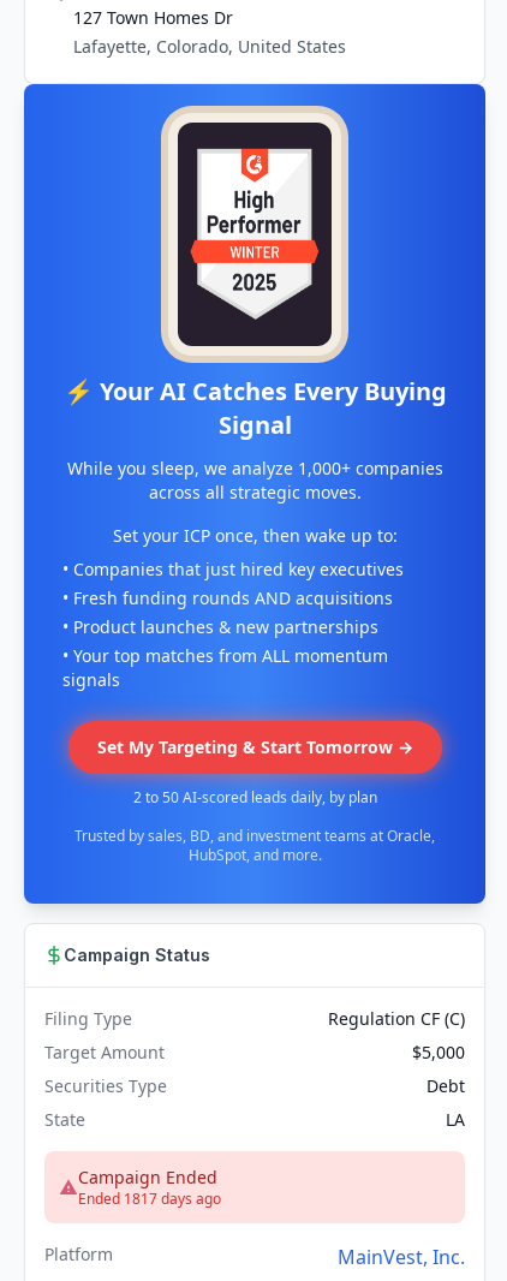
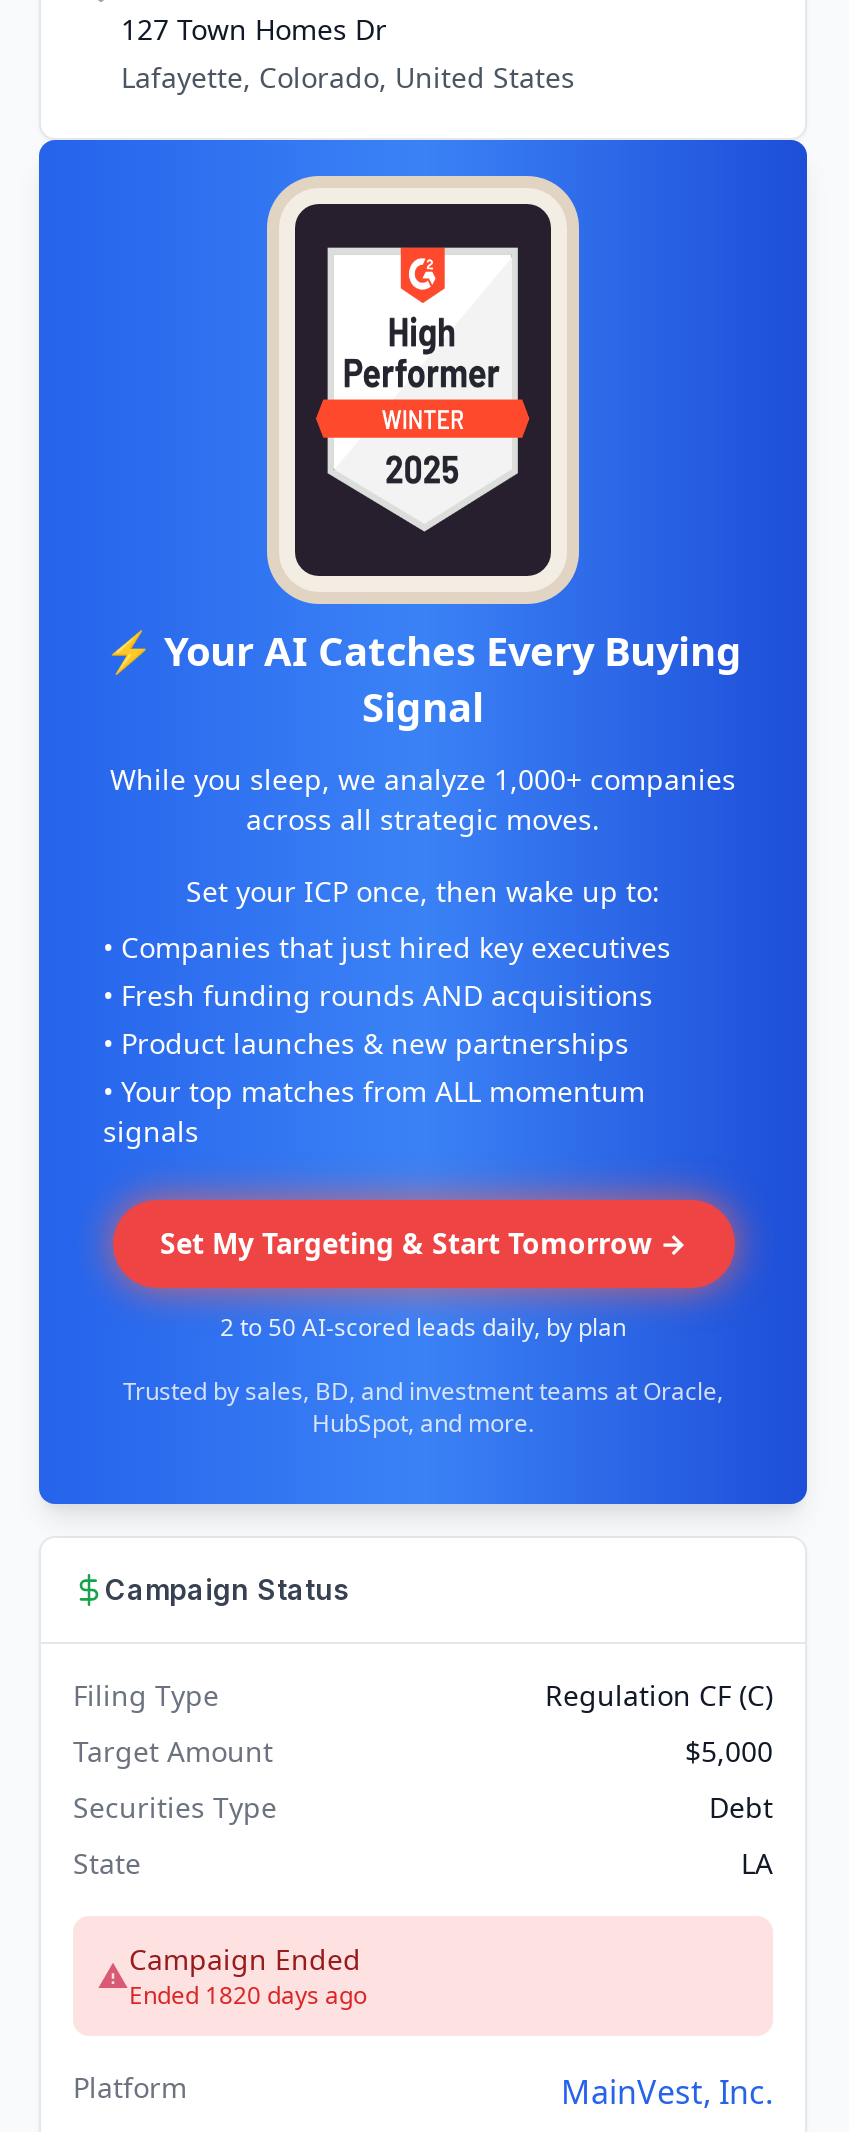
- Ended 1817 days ago
+ Ended 1820 days ago
